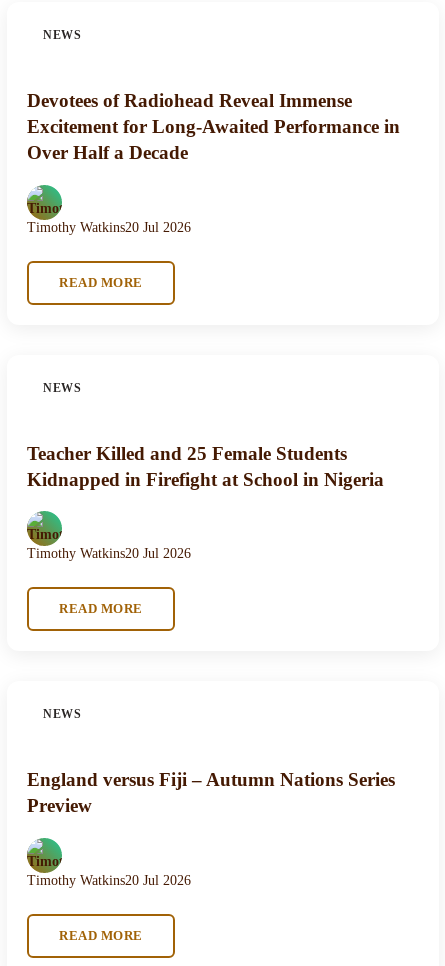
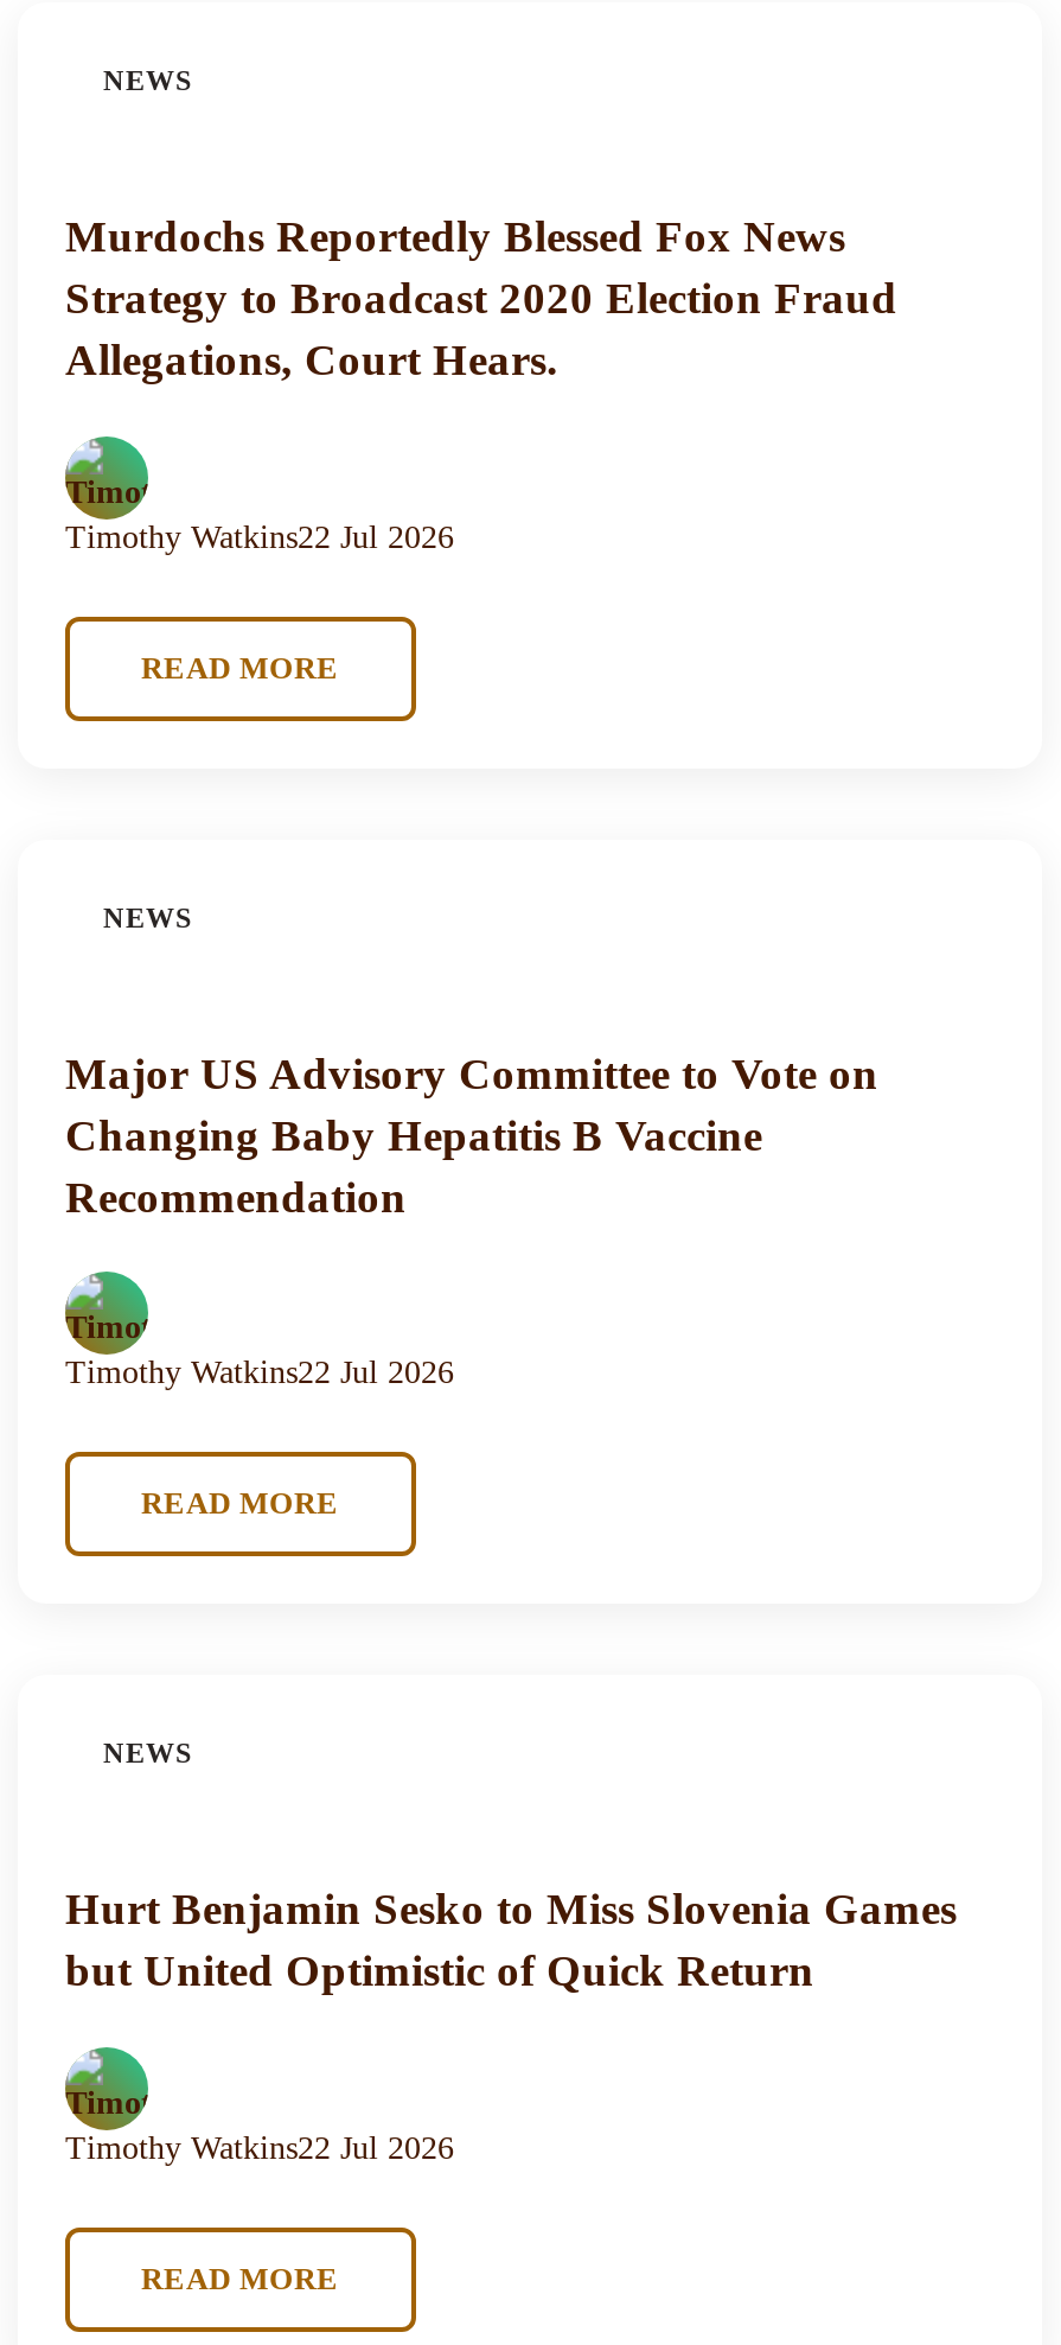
- Devotees of Radiohead Reveal Immense
- Excitement for Long-Awaited Performance in
- Over Half a Decade
+ Murdochs Reportedly Blessed Fox News
+ Strategy to Broadcast 2020 Election Fraud
+ Allegations, Court Hears.

- Timothy Watkins20 Jul 2026
+ Timothy Watkins22 Jul 2026

- Teacher Killed and 25 Female Students
- Kidnapped in Firefight at School in Nigeria
+ Major US Advisory Committee to Vote on
+ Changing Baby Hepatitis B Vaccine
+ Recommendation

- Timothy Watkins20 Jul 2026
+ Timothy Watkins22 Jul 2026

- England versus Fiji – Autumn Nations Series
- Preview
+ Hurt Benjamin Sesko to Miss Slovenia Games
+ but United Optimistic of Quick Return

- Timothy Watkins20 Jul 2026
+ Timothy Watkins22 Jul 2026
